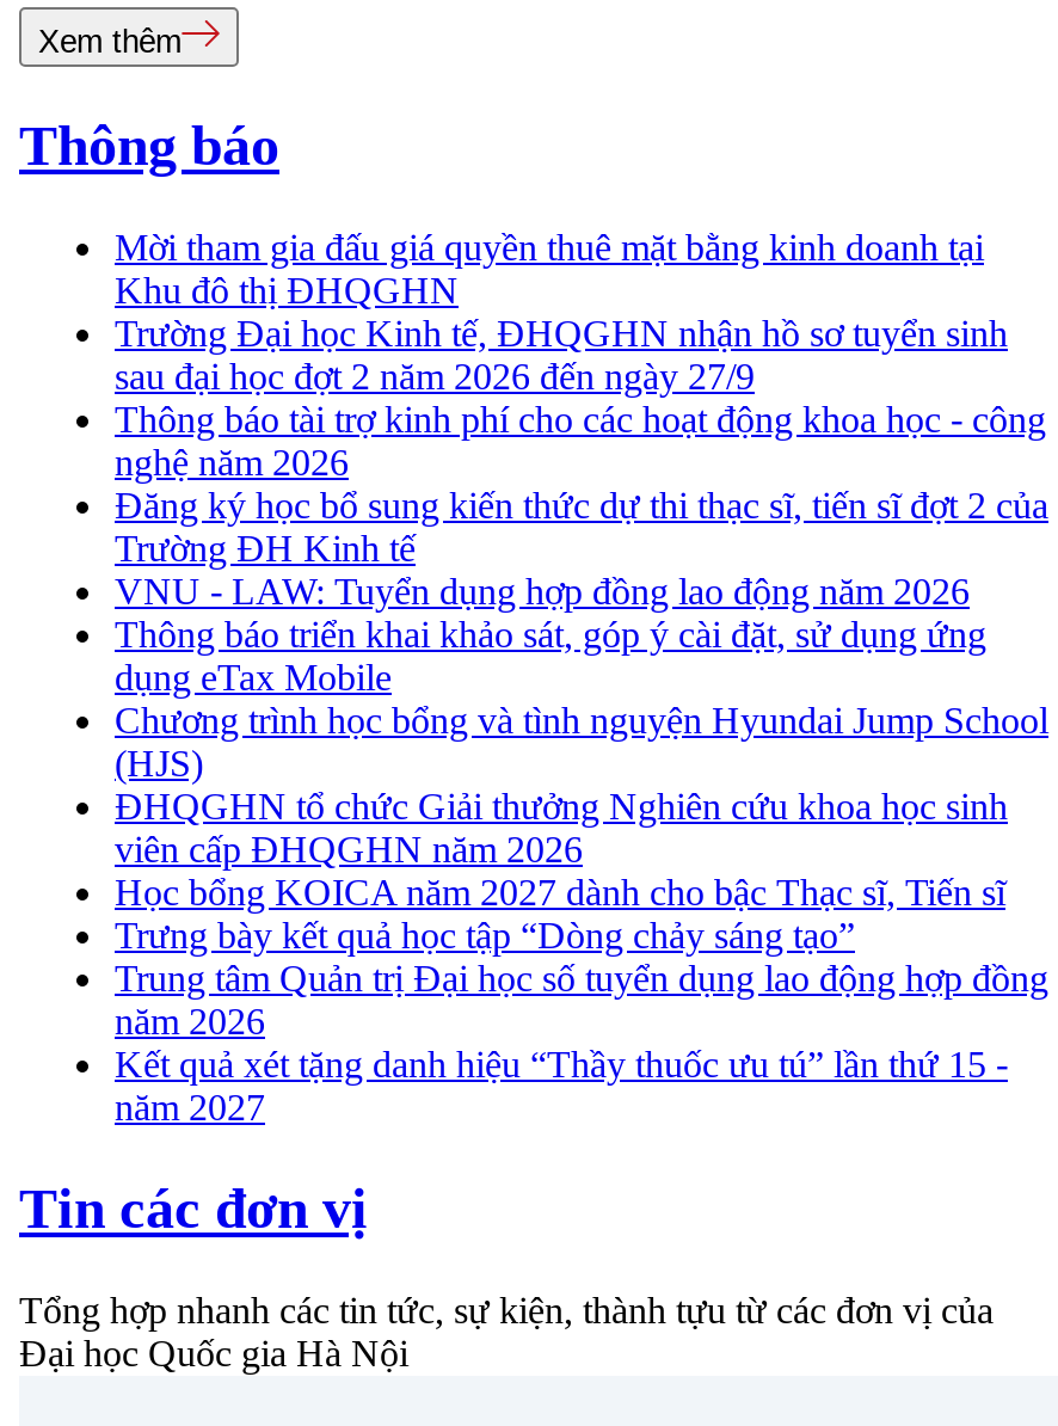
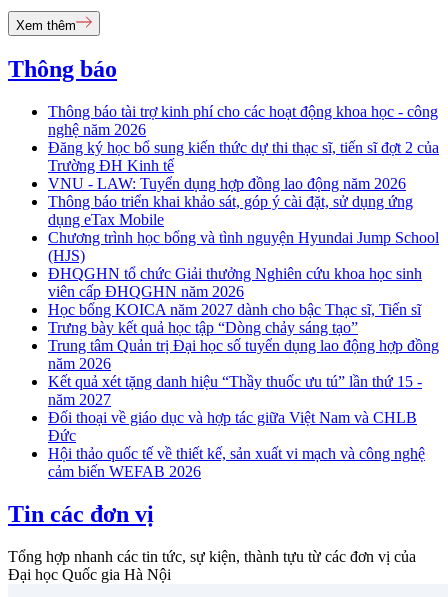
- Mời tham gia đấu giá quyền thuê mặt bằng kinh doanh tại
- Khu đô thị ĐHQGHN
- Trường Đại học Kinh tế, ĐHQGHN nhận hồ sơ tuyển sinh
- sau đại học đợt 2 năm 2026 đến ngày 27/9

moved up: Thông báo tài trợ kinh phí cho các hoạt động khoa học - công | nghệ năm 2026 | Đăng ký học bổ sung kiến thức dự thi thạc sĩ, tiến sĩ đợt 2 của | ... | Kết quả xét tặng danh hiệu “Thầy thuốc ưu tú” lần thứ 15 - | năm 2027

+ Đối thoại về giáo dục và hợp tác giữa Việt Nam và CHLB
+ Đức
+ Hội thảo quốc tế về thiết kế, sản xuất vi mạch và công nghệ
+ cảm biến WEFAB 2026
